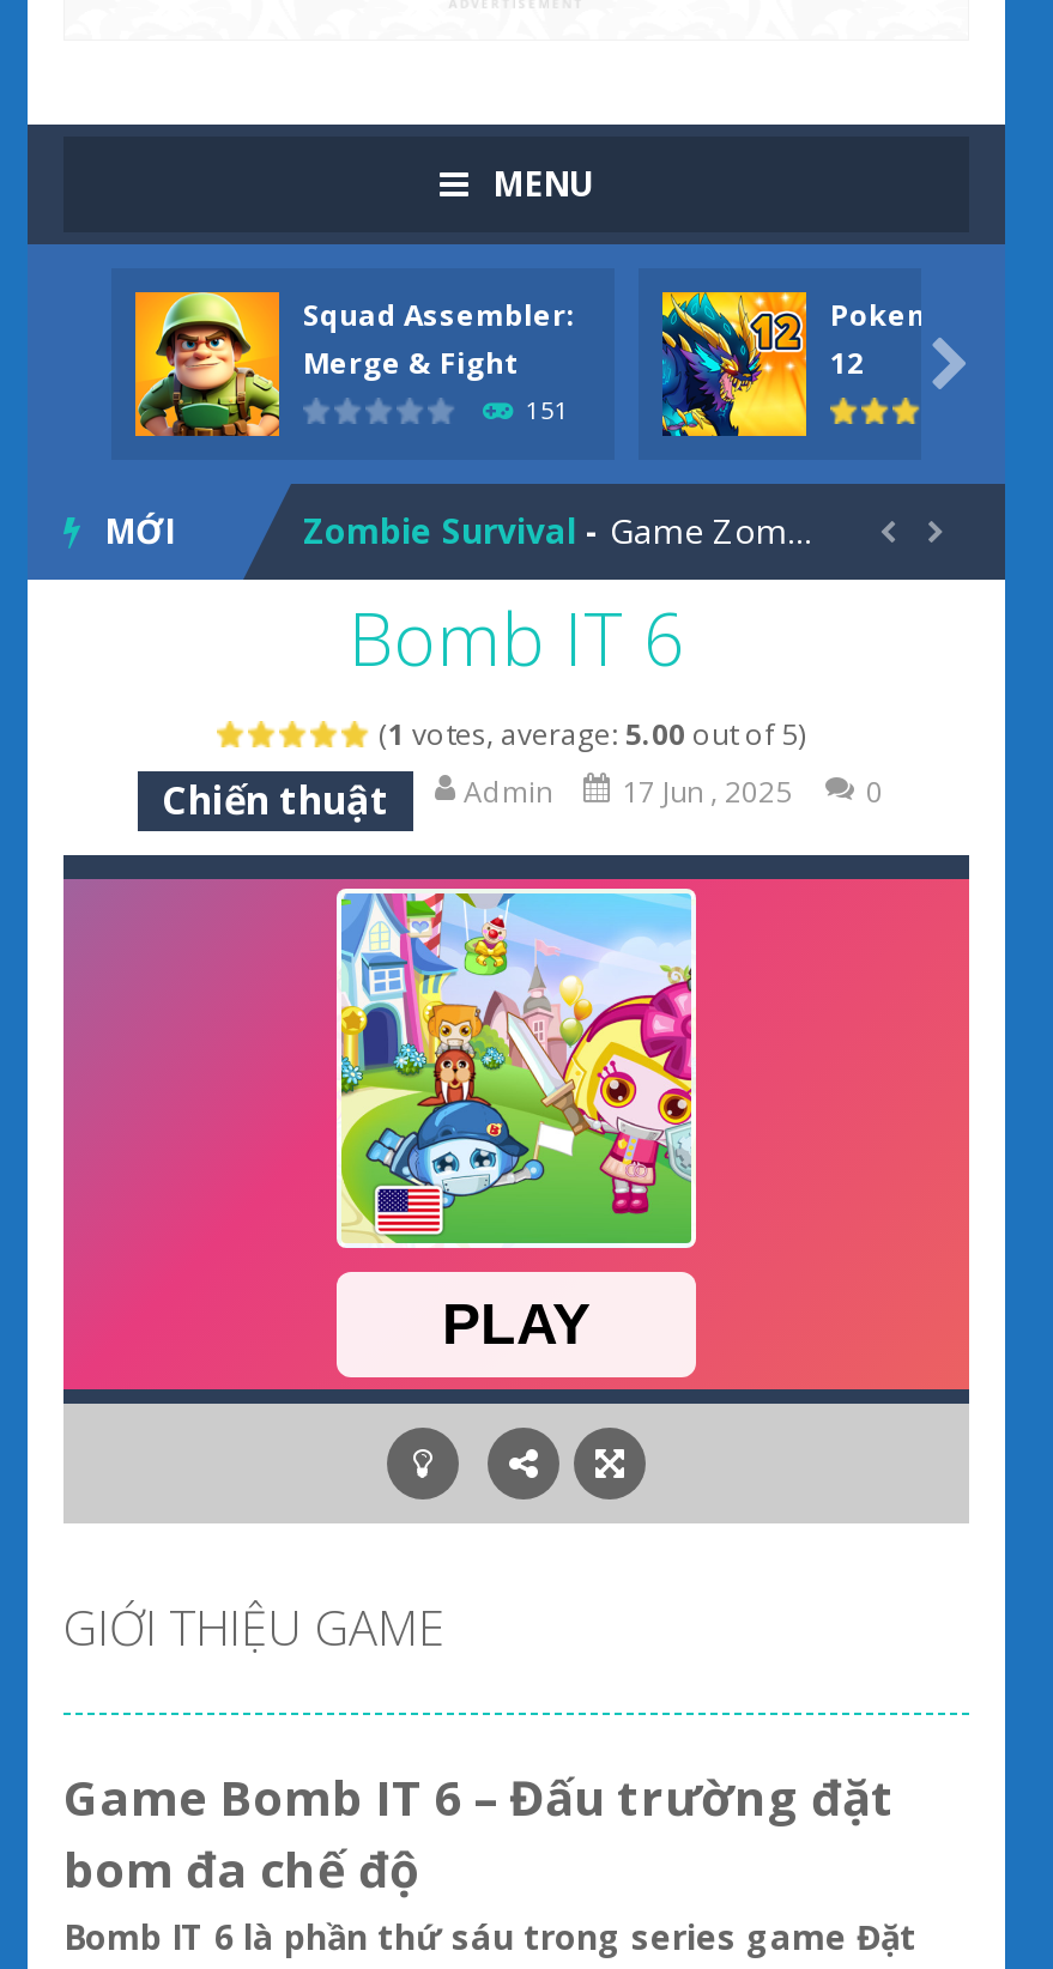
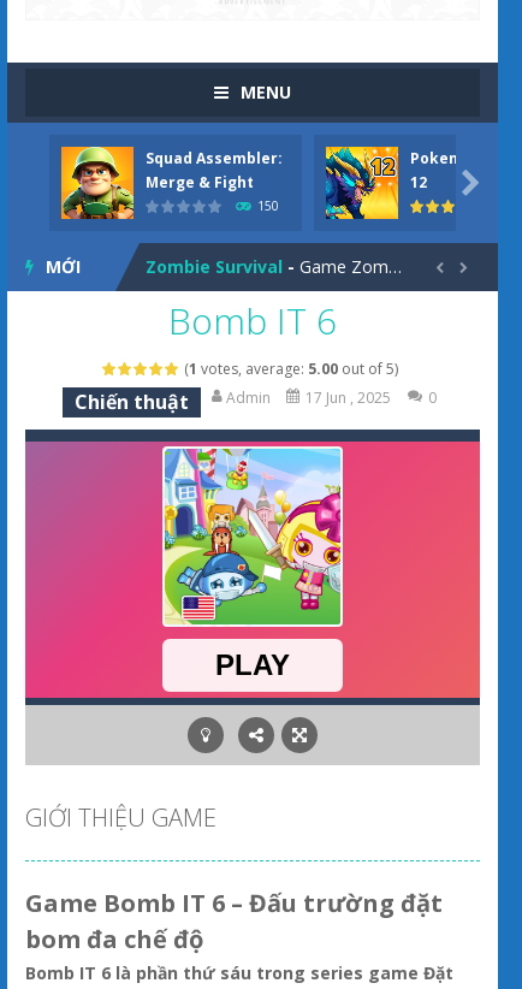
- 151
+ 150
